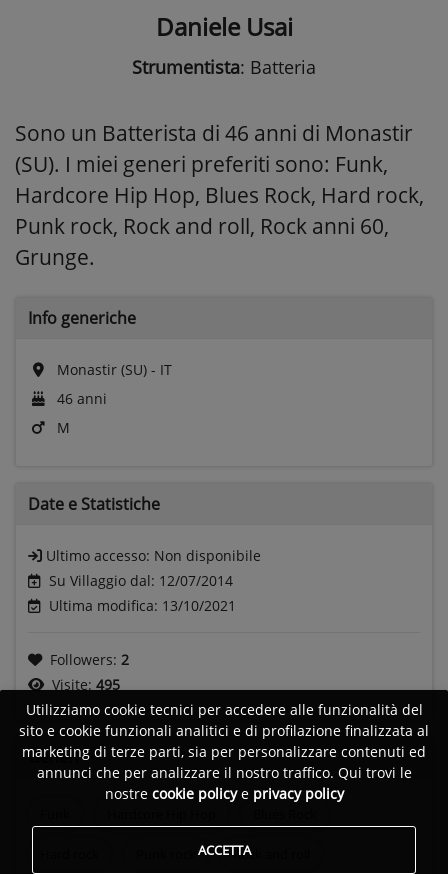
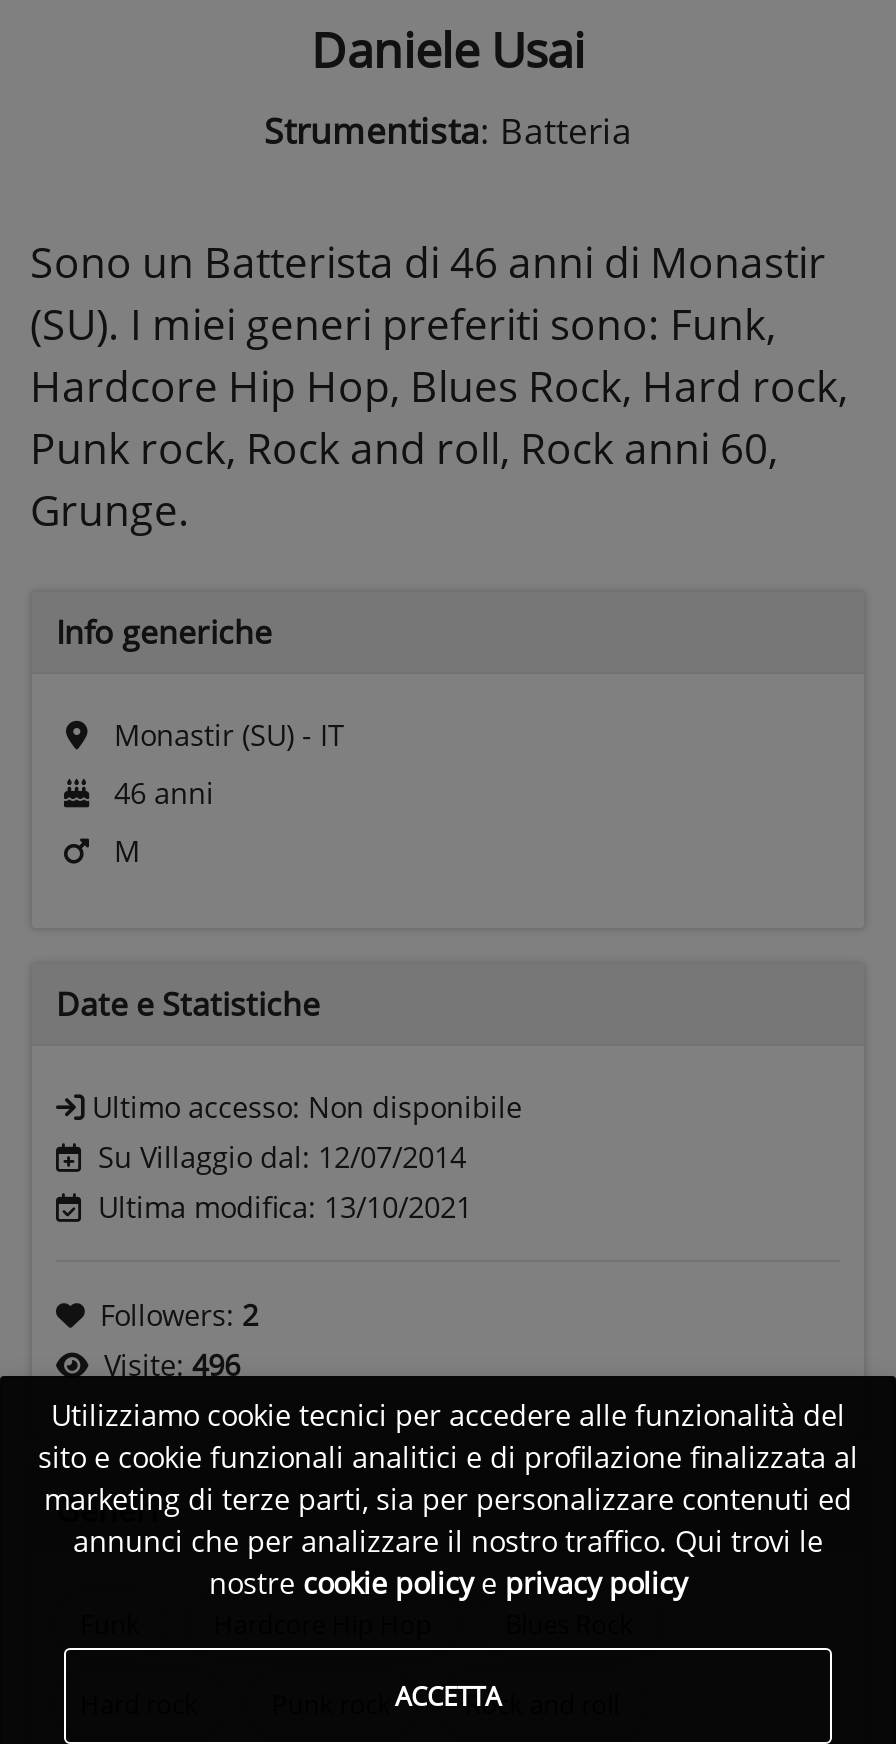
- Visite: 495
+ Visite: 496
